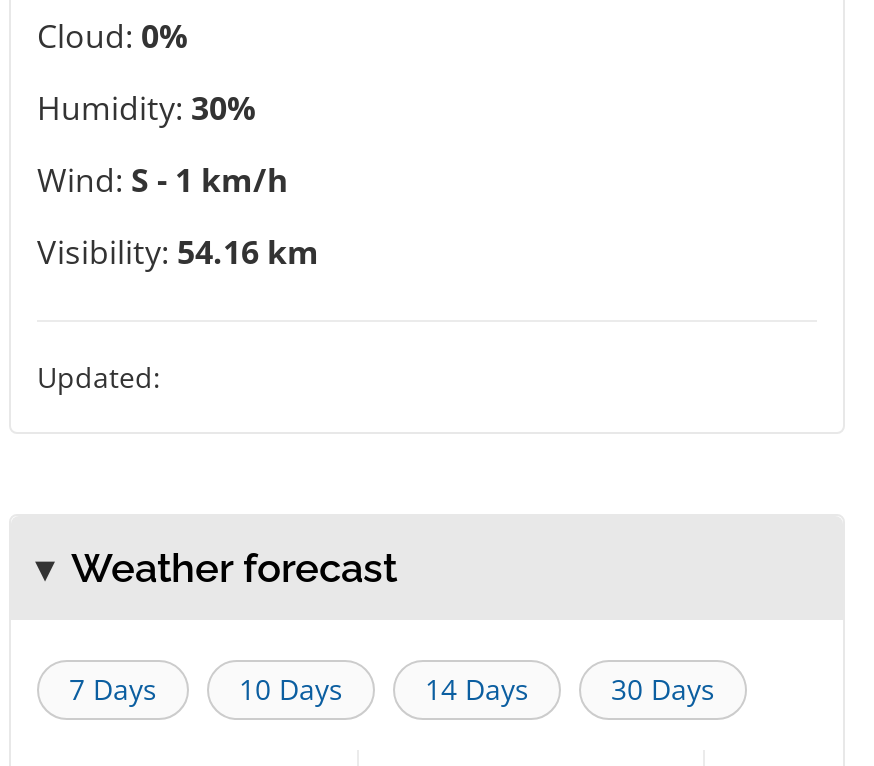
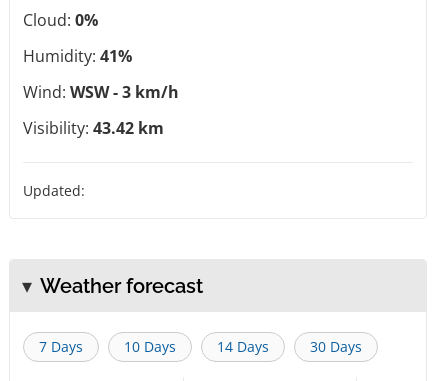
- Humidity: 30%
+ Humidity: 41%

- Wind: S - 1 km/h
+ Wind: WSW - 3 km/h

- Visibility: 54.16 km
+ Visibility: 43.42 km
